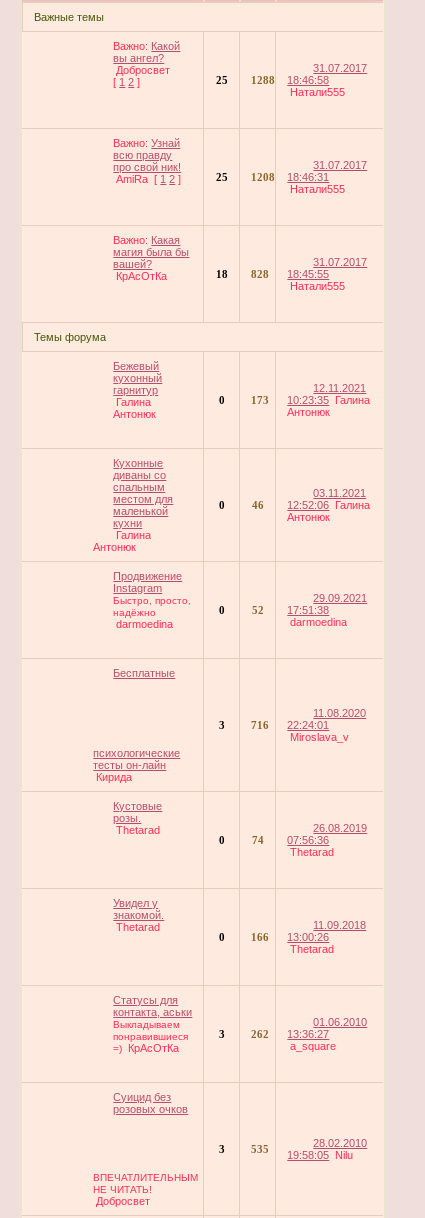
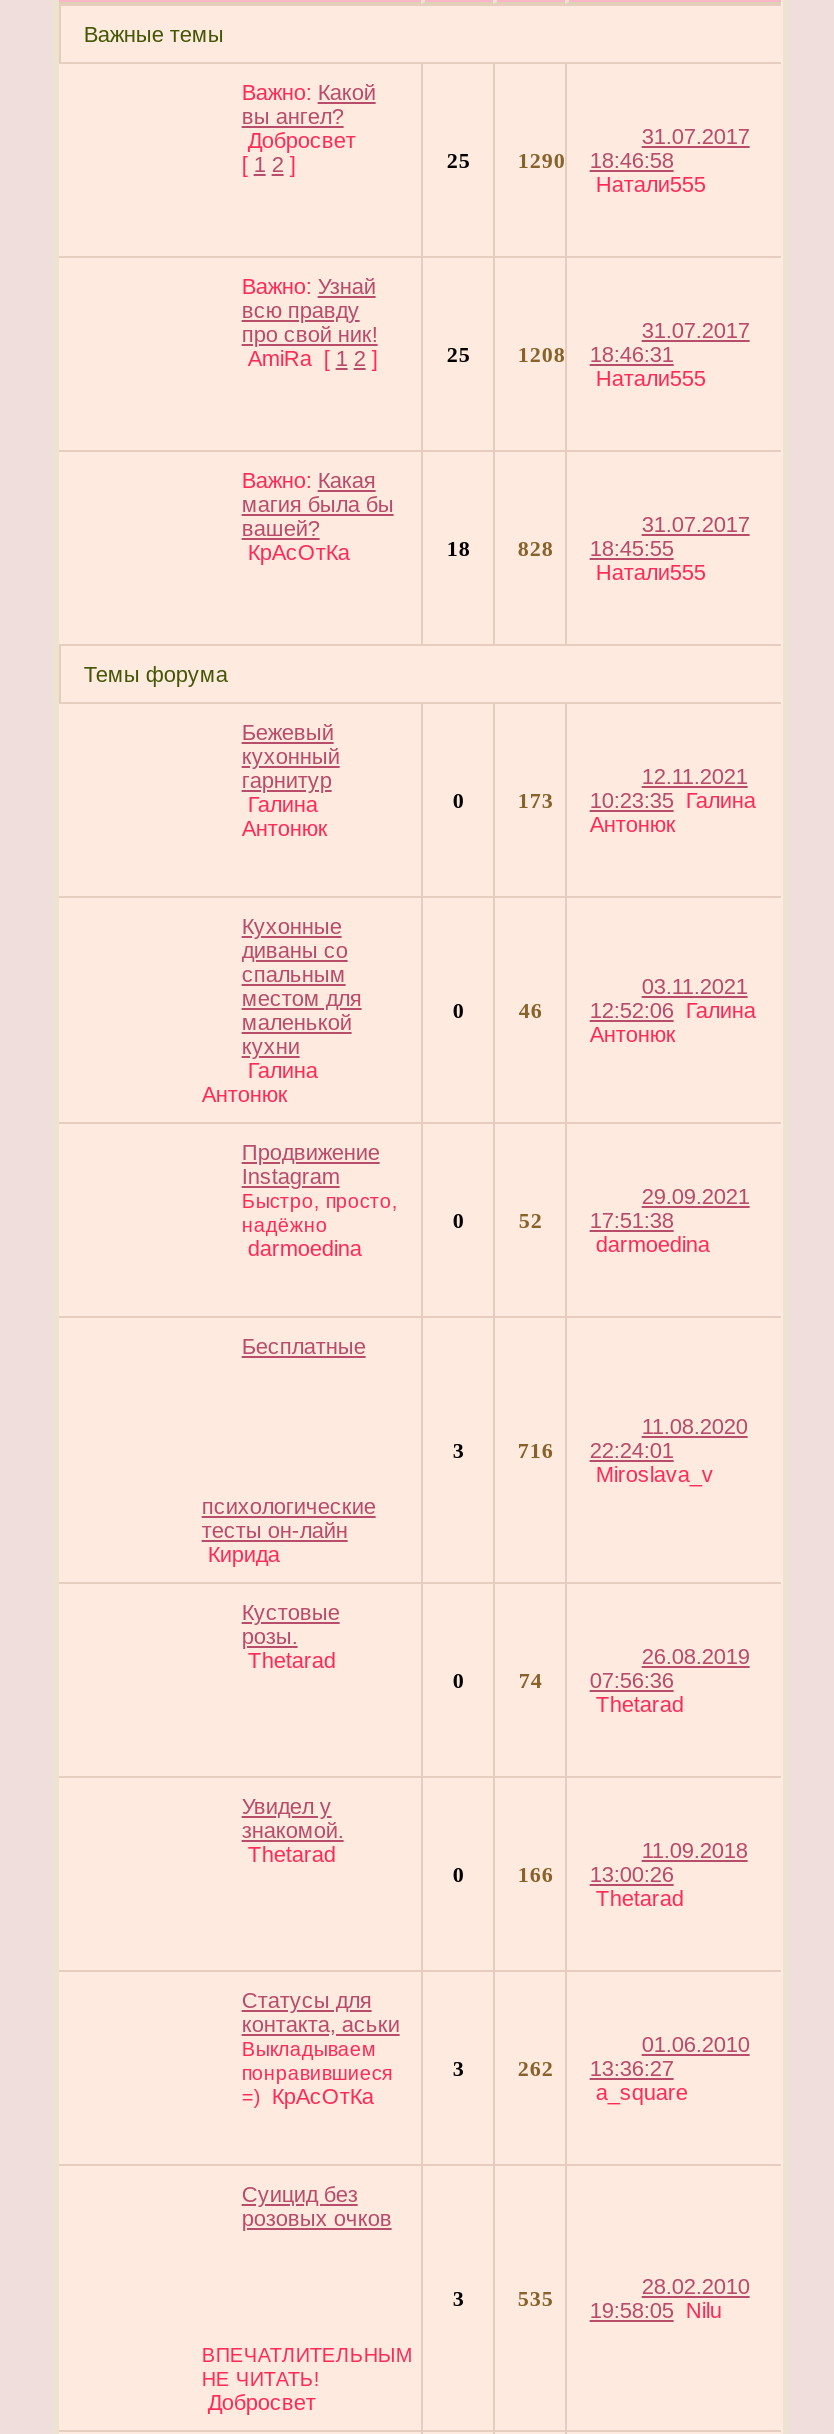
- 25 1288 18:46:58
+ 25 1290 18:46:58
